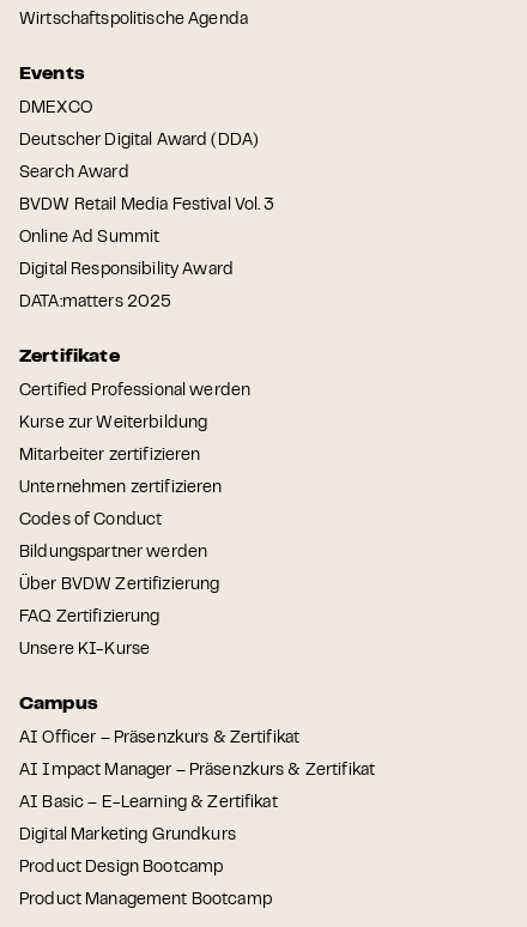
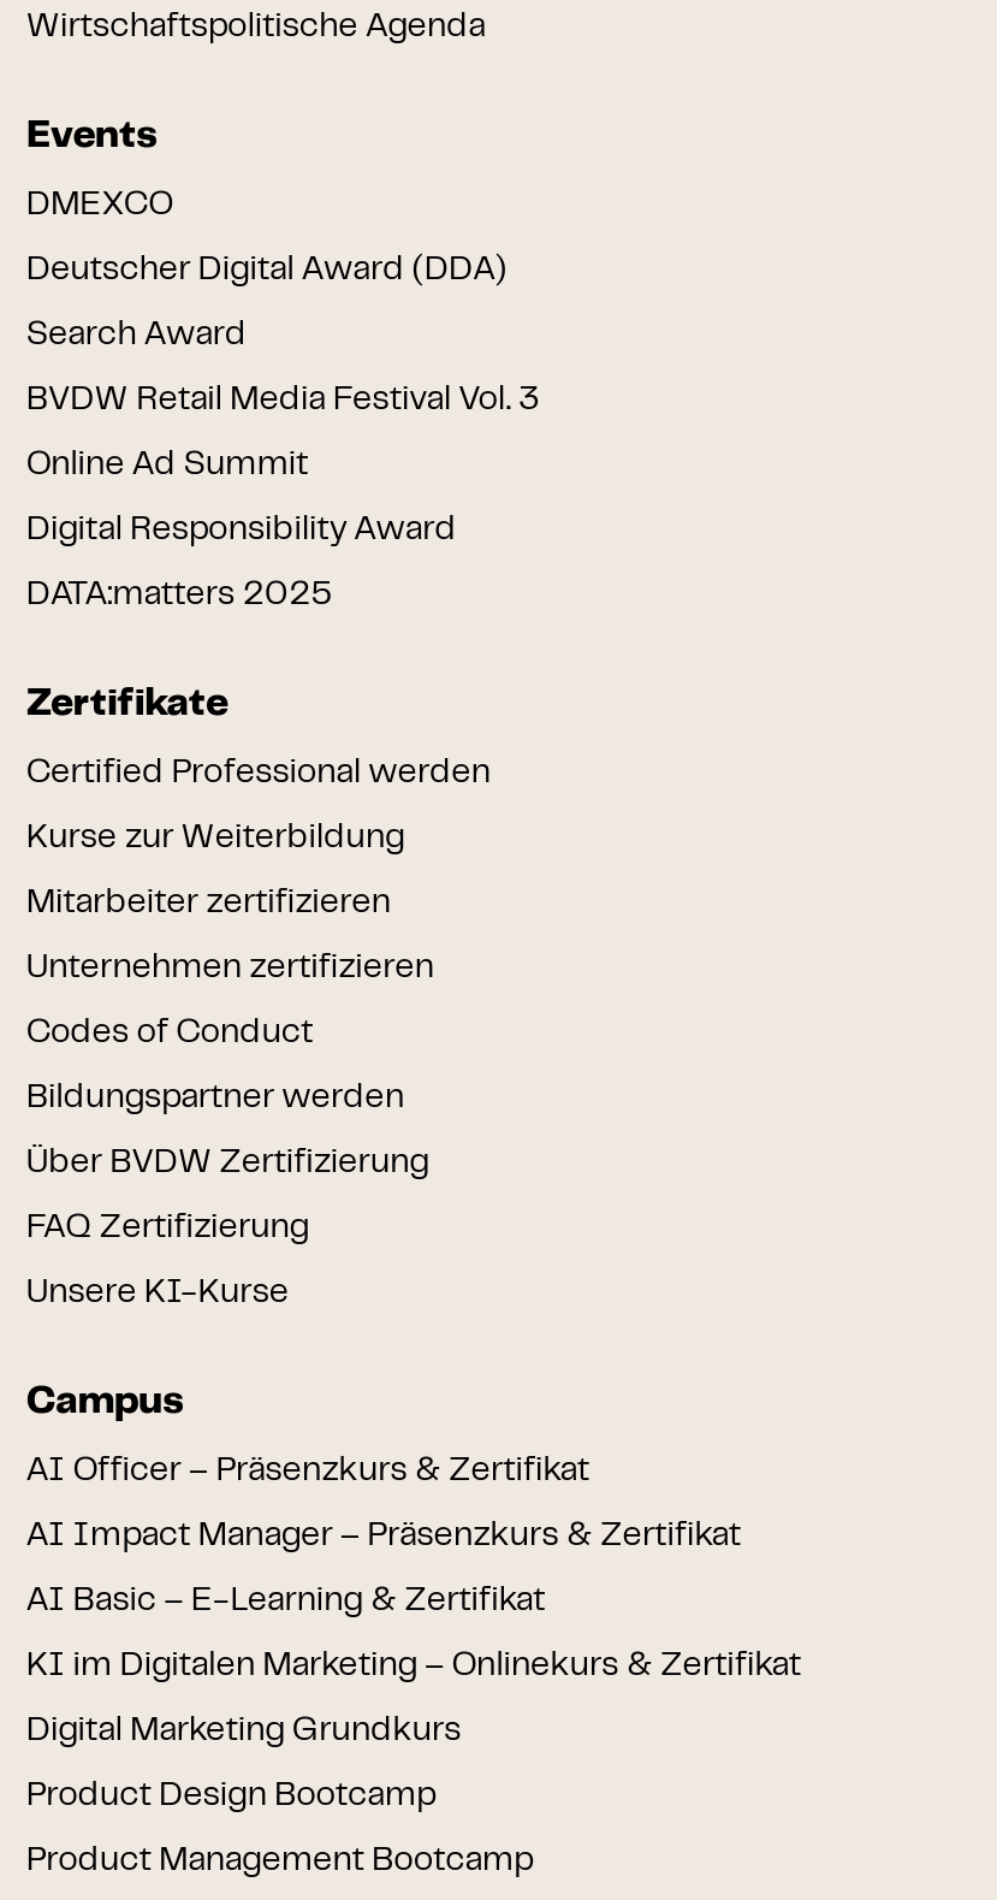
+ KI im Digitalen Marketing – Onlinekurs & Zertifikat
